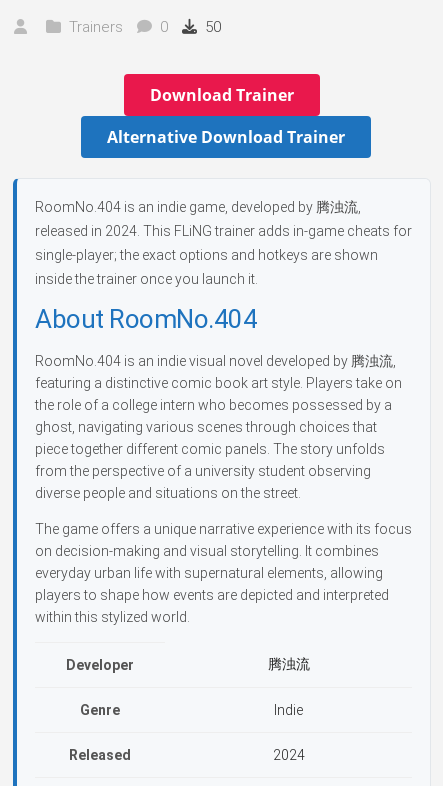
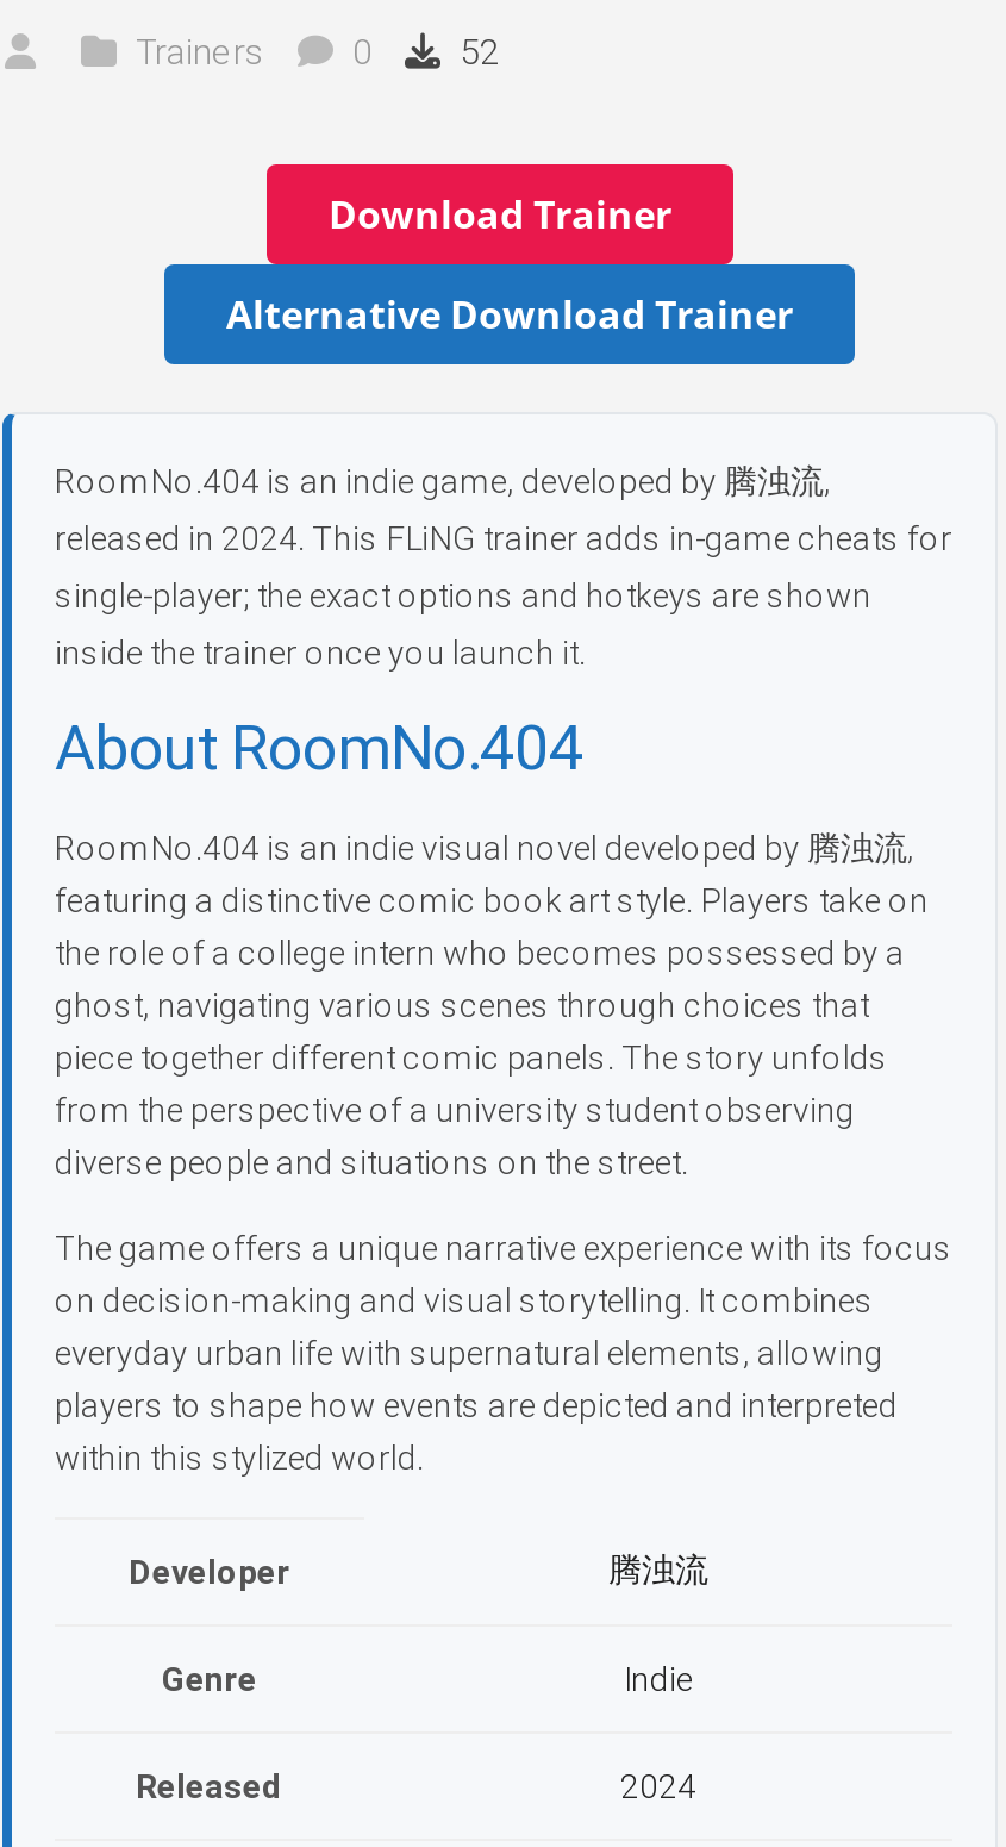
- 0 50
+ 0 52
